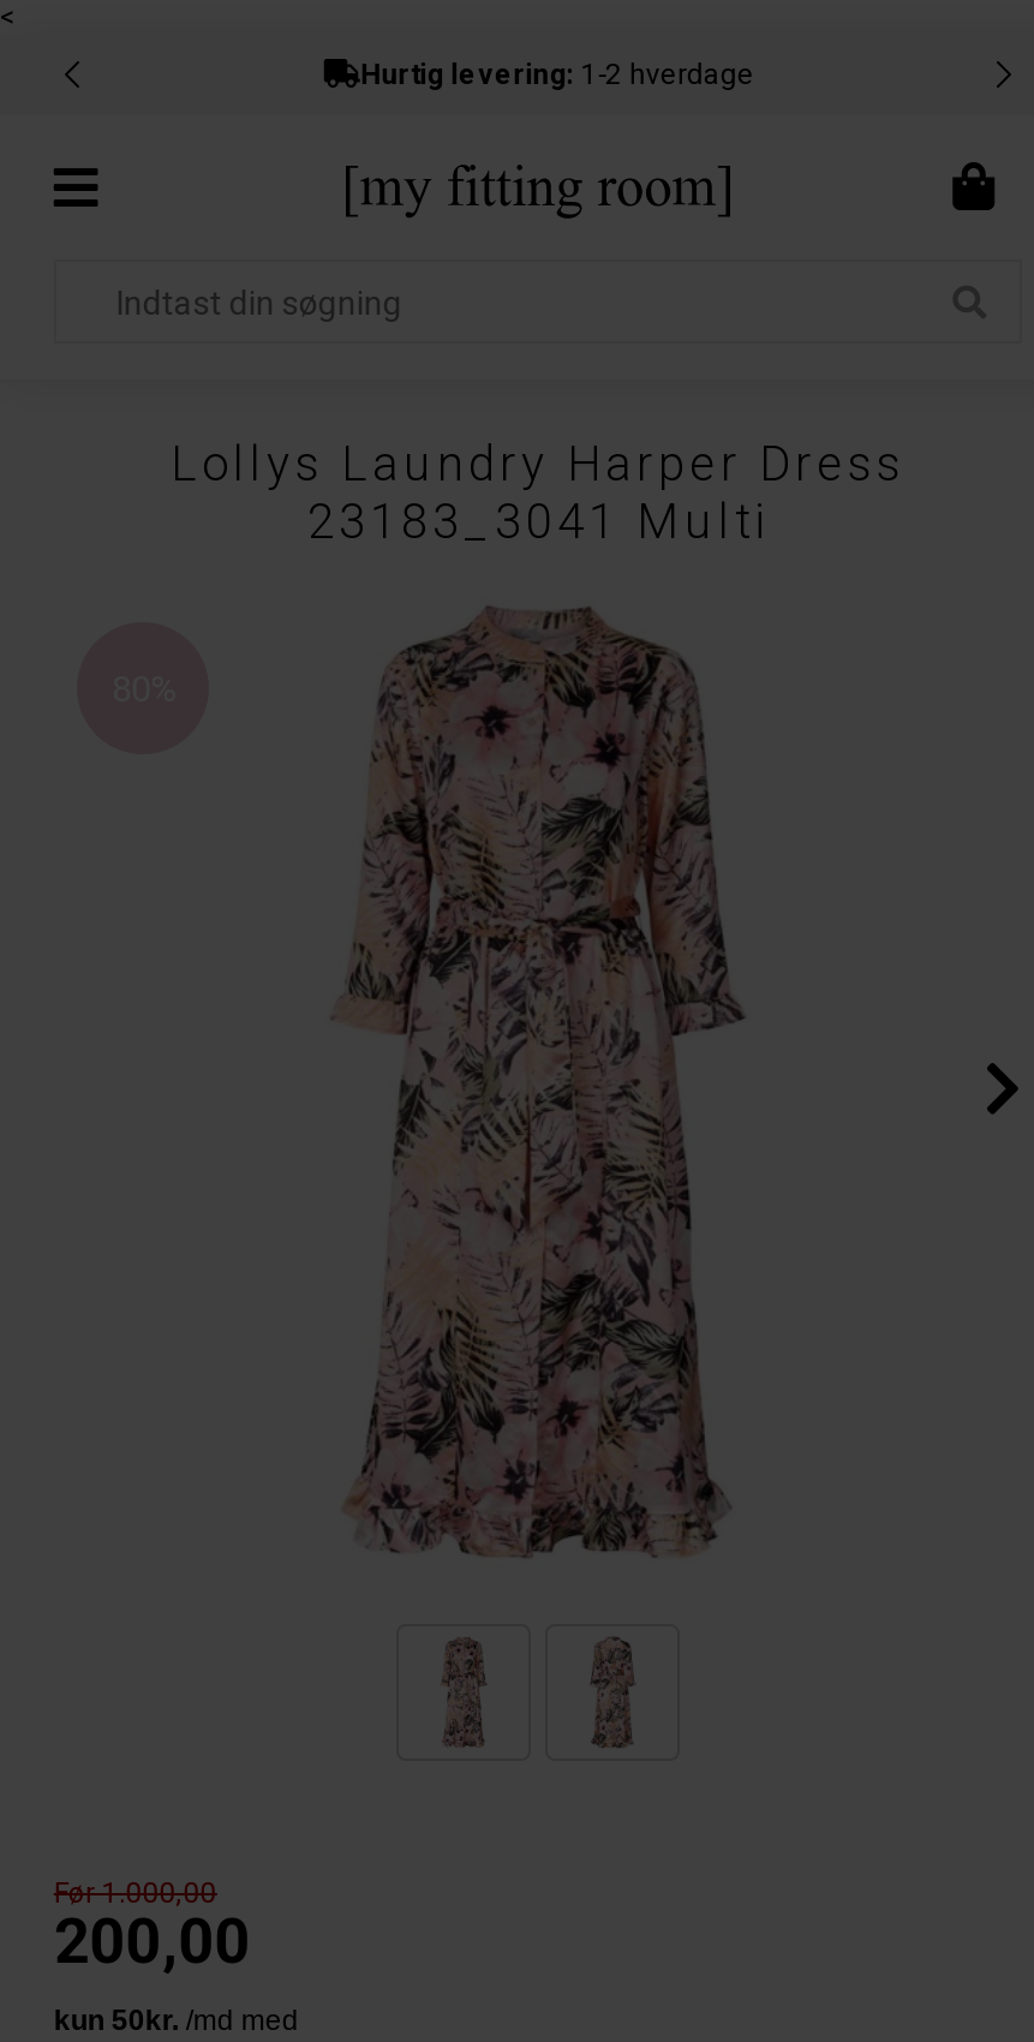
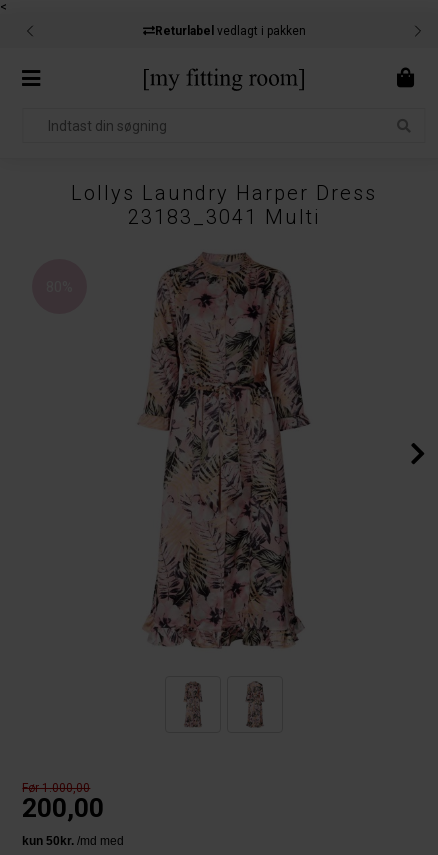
- Hurtig levering: 1-2 hverdage
+ Returlabel vedlagt i pakken
